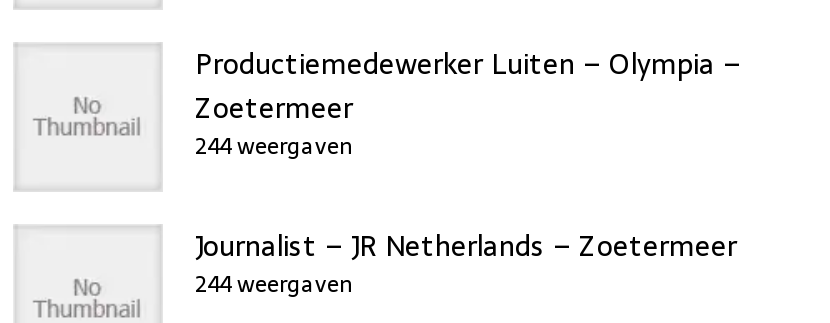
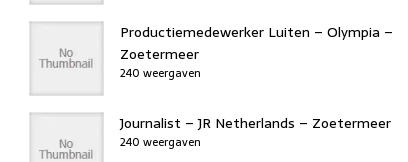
- 244 weergaven
+ 240 weergaven

- 244 weergaven
+ 240 weergaven
